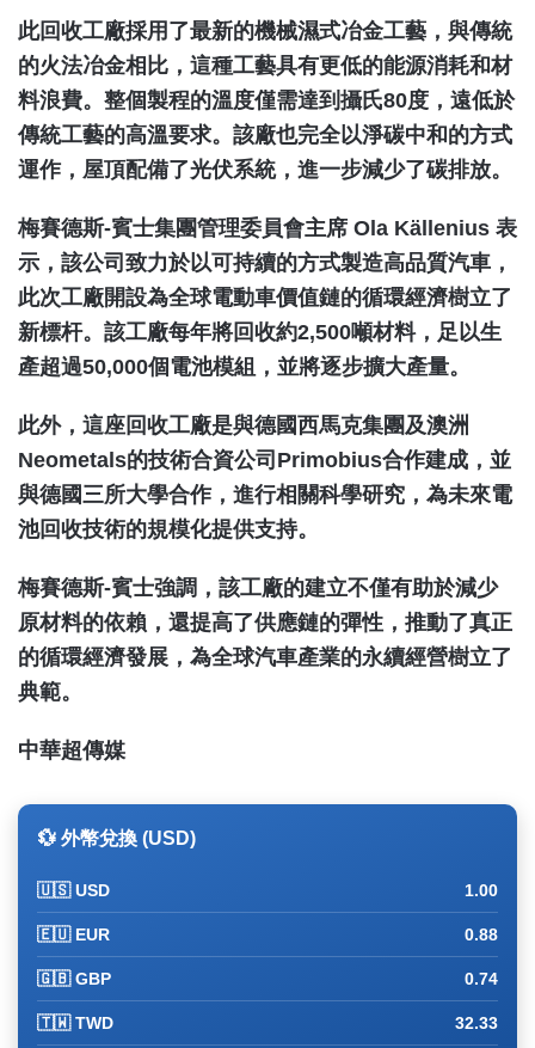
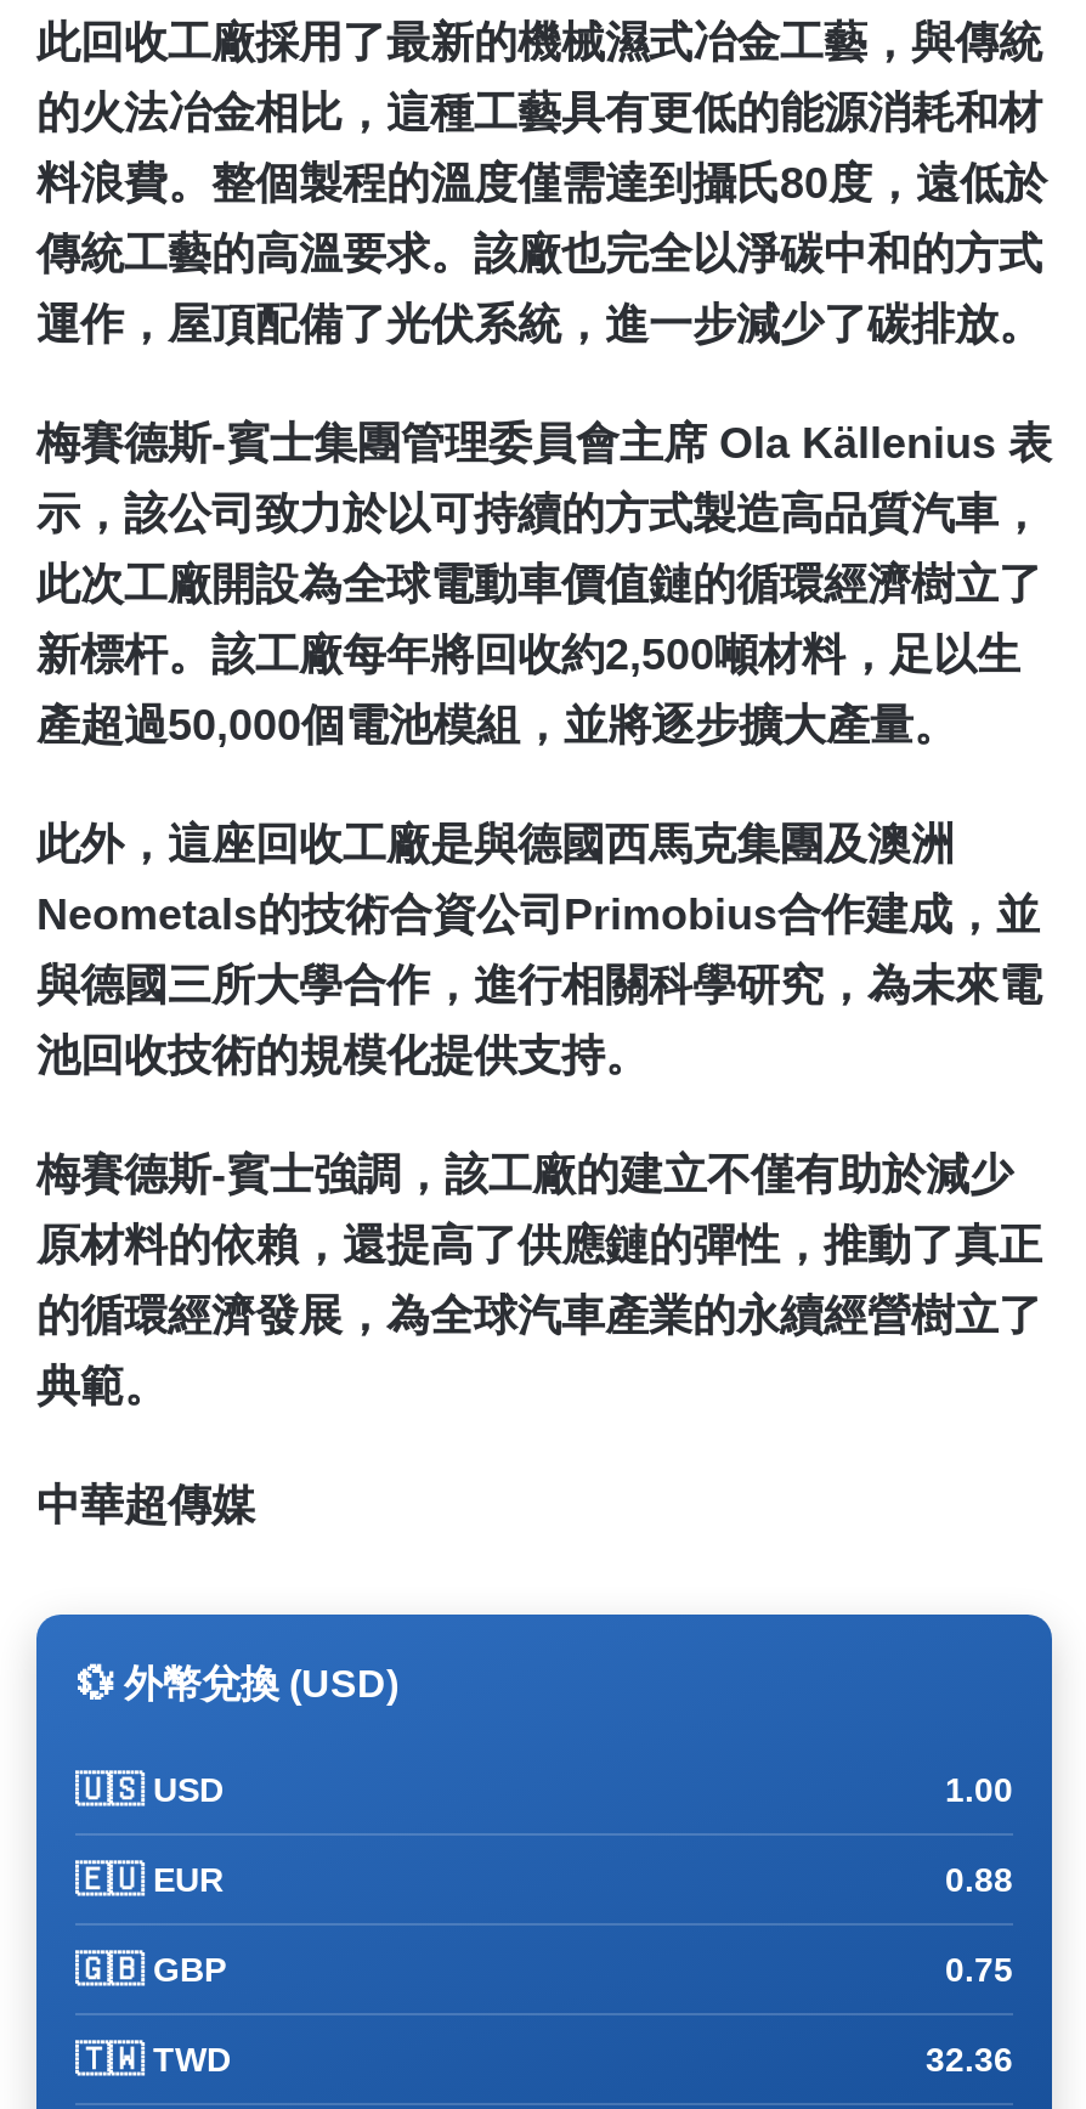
- 0.74
+ 0.75

- 32.33
+ 32.36
